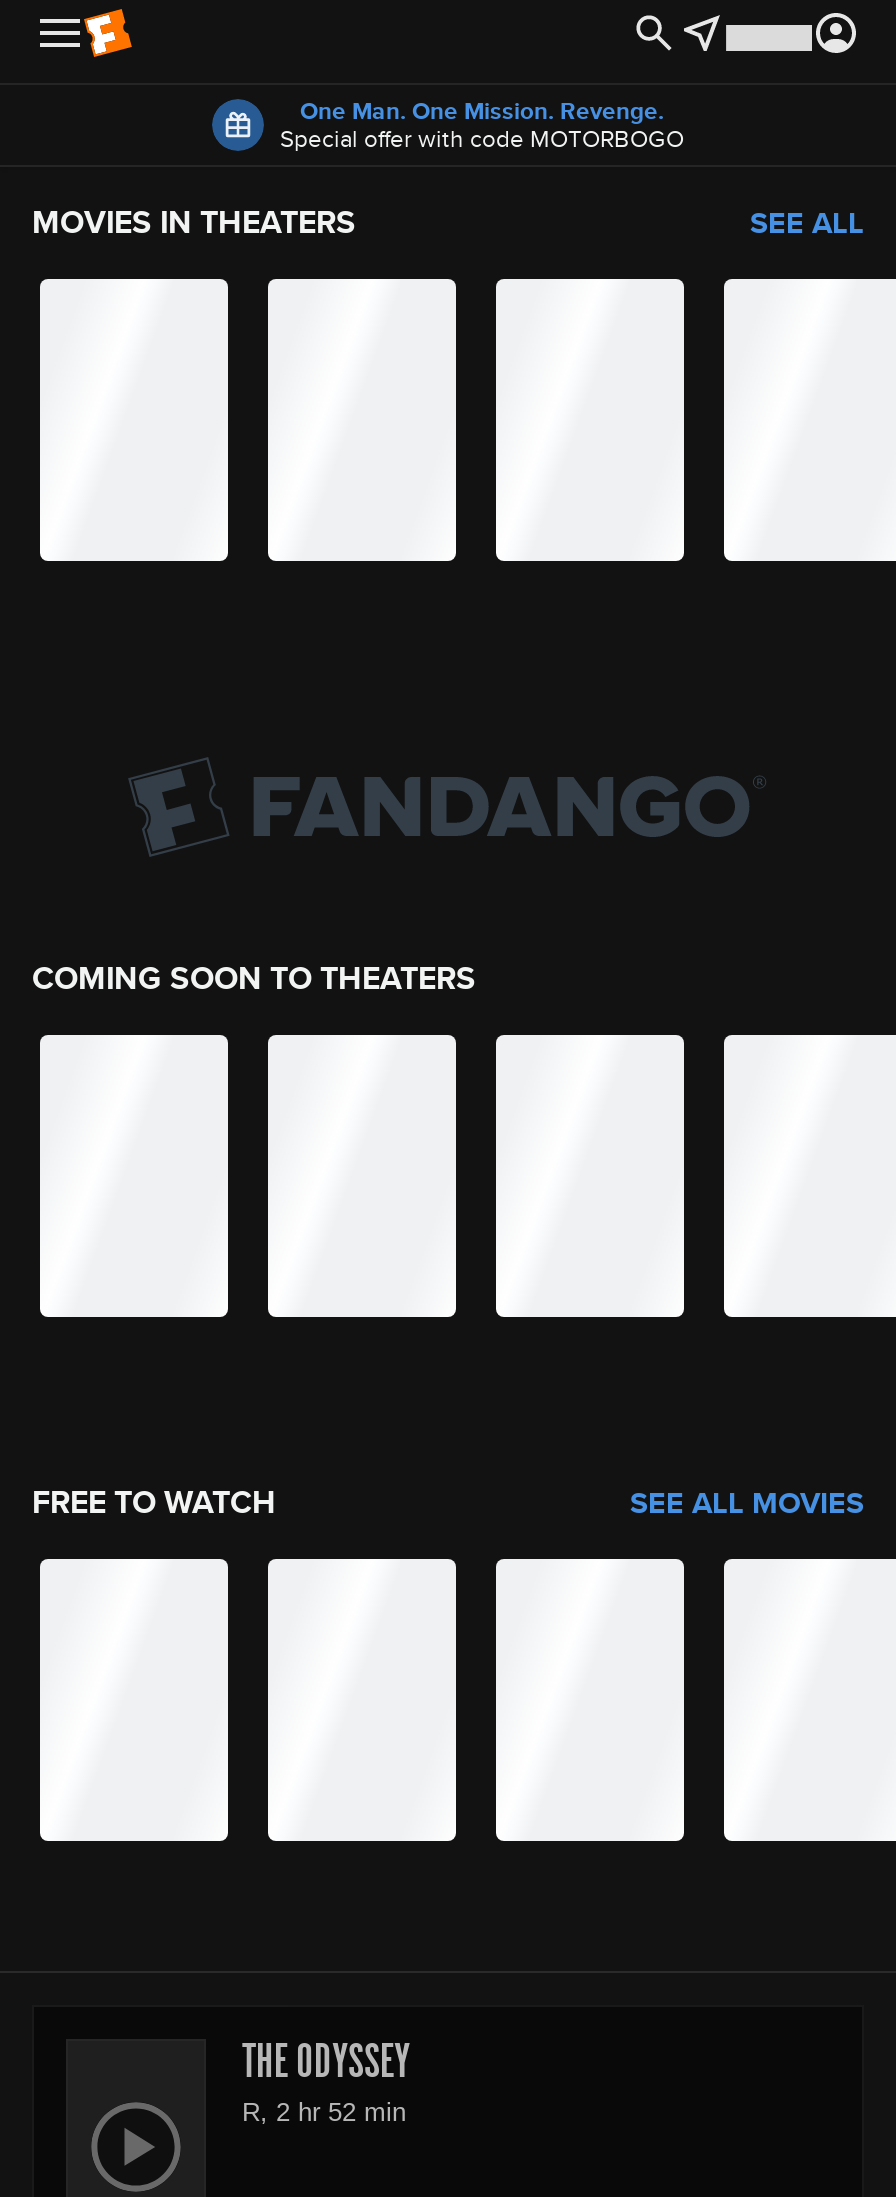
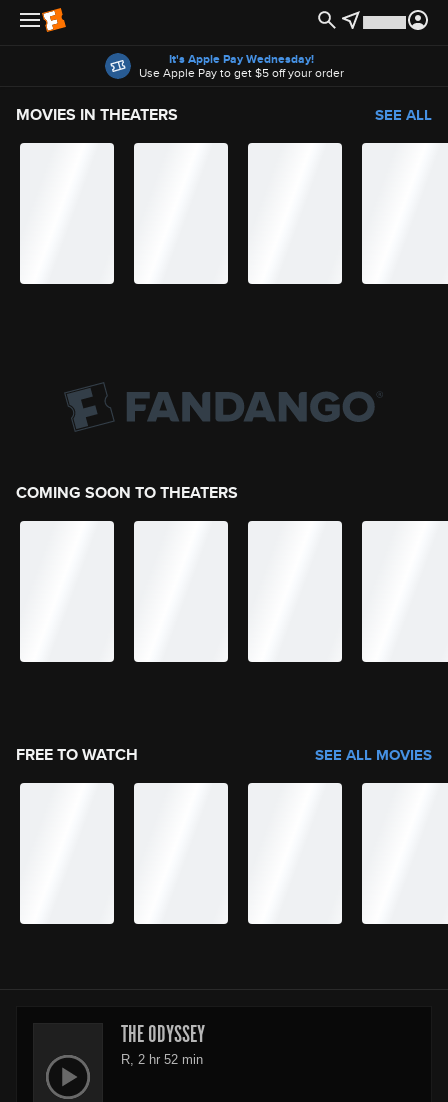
- One Man. One Mission. Revenge.
- Special offer with code MOTORBOGO
+ It's Apple Pay Wednesday!
+ Use Apple Pay to get $5 off your order
